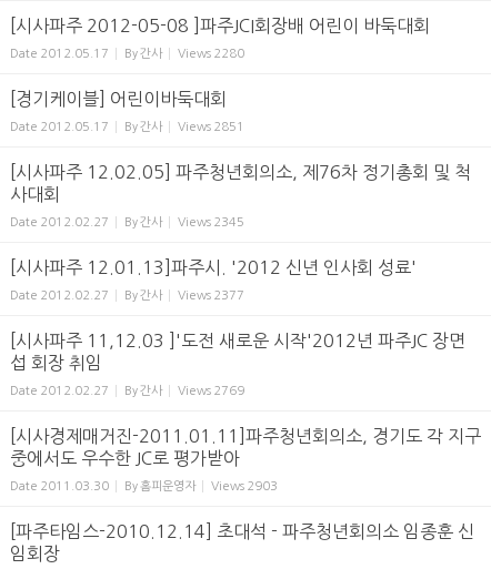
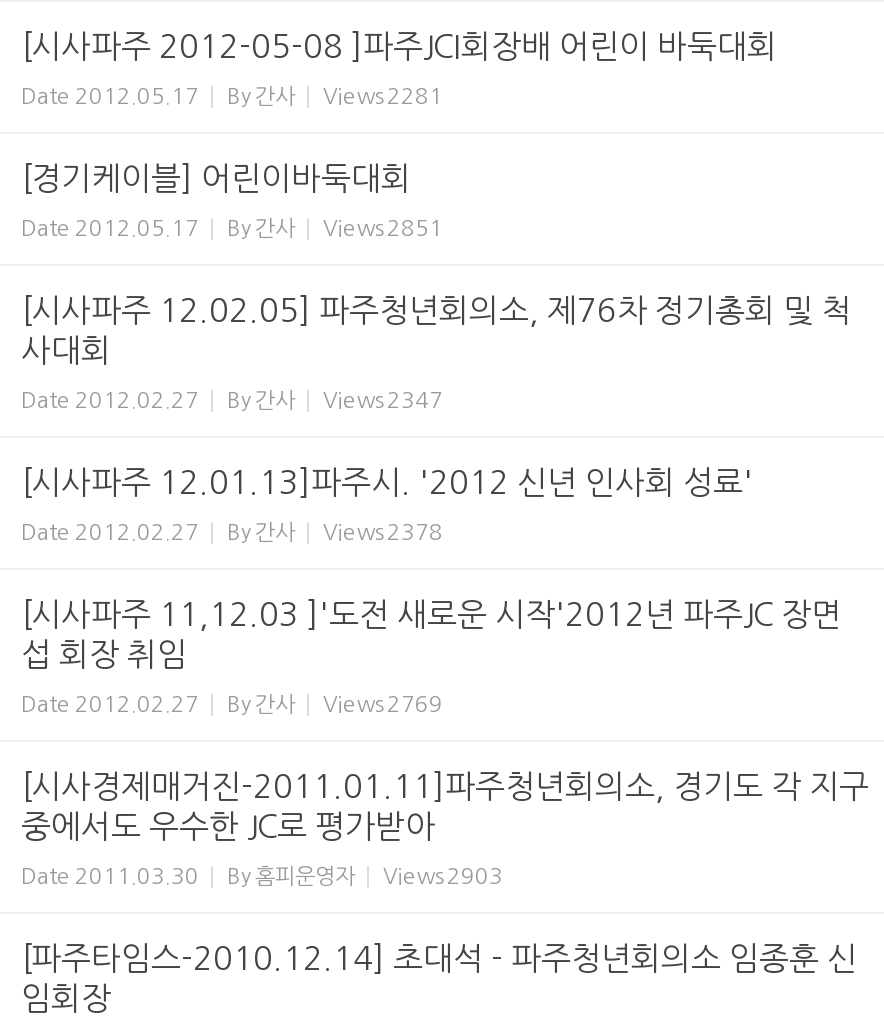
- Views 2280
+ Views 2281

- Views 2345
+ Views 2347

- Views 2377
+ Views 2378
